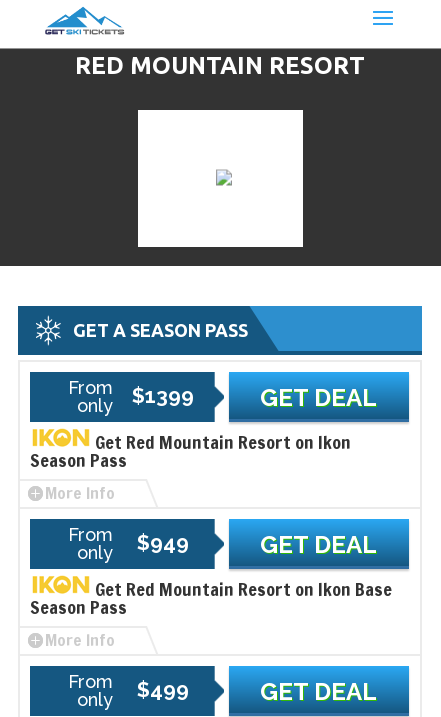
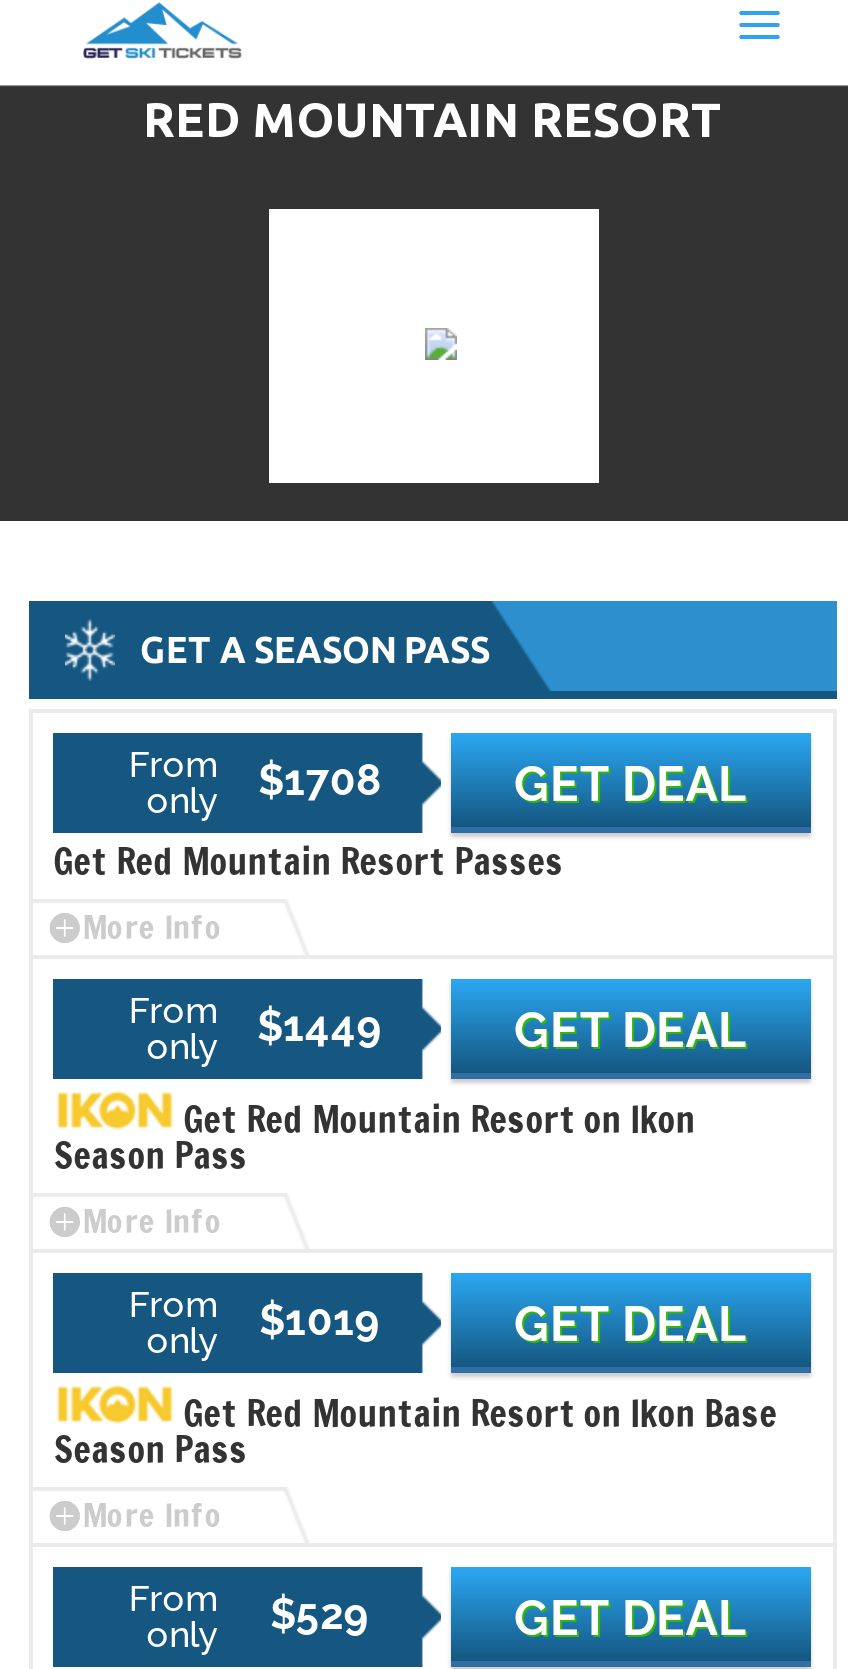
- $1399
+ $1708
+ Get Red Mountain Resort Passes
+ More Info
+ GET DEAL
+ From
+ only
+ $1449

- From only $949
+ From only $1019

- From only $499
+ From only $529
